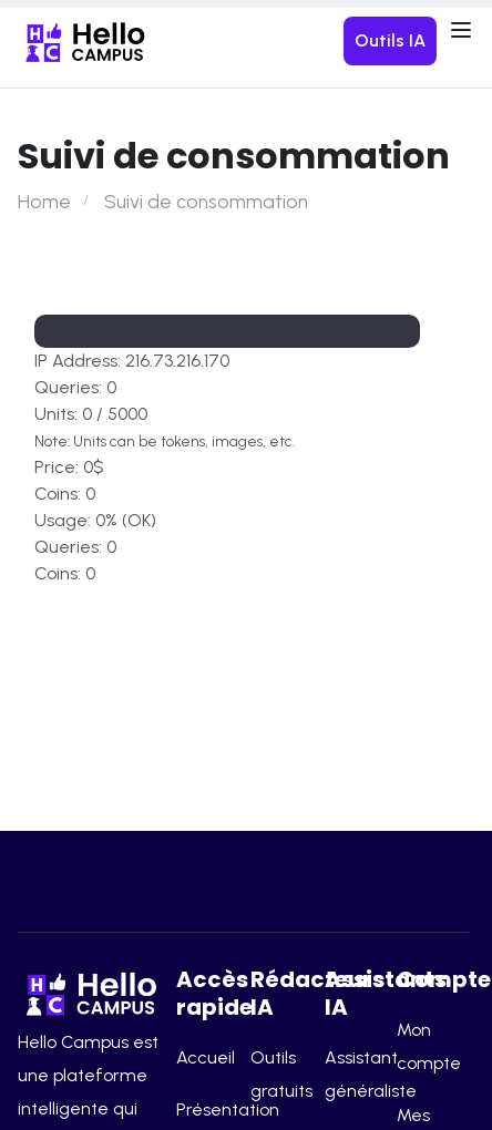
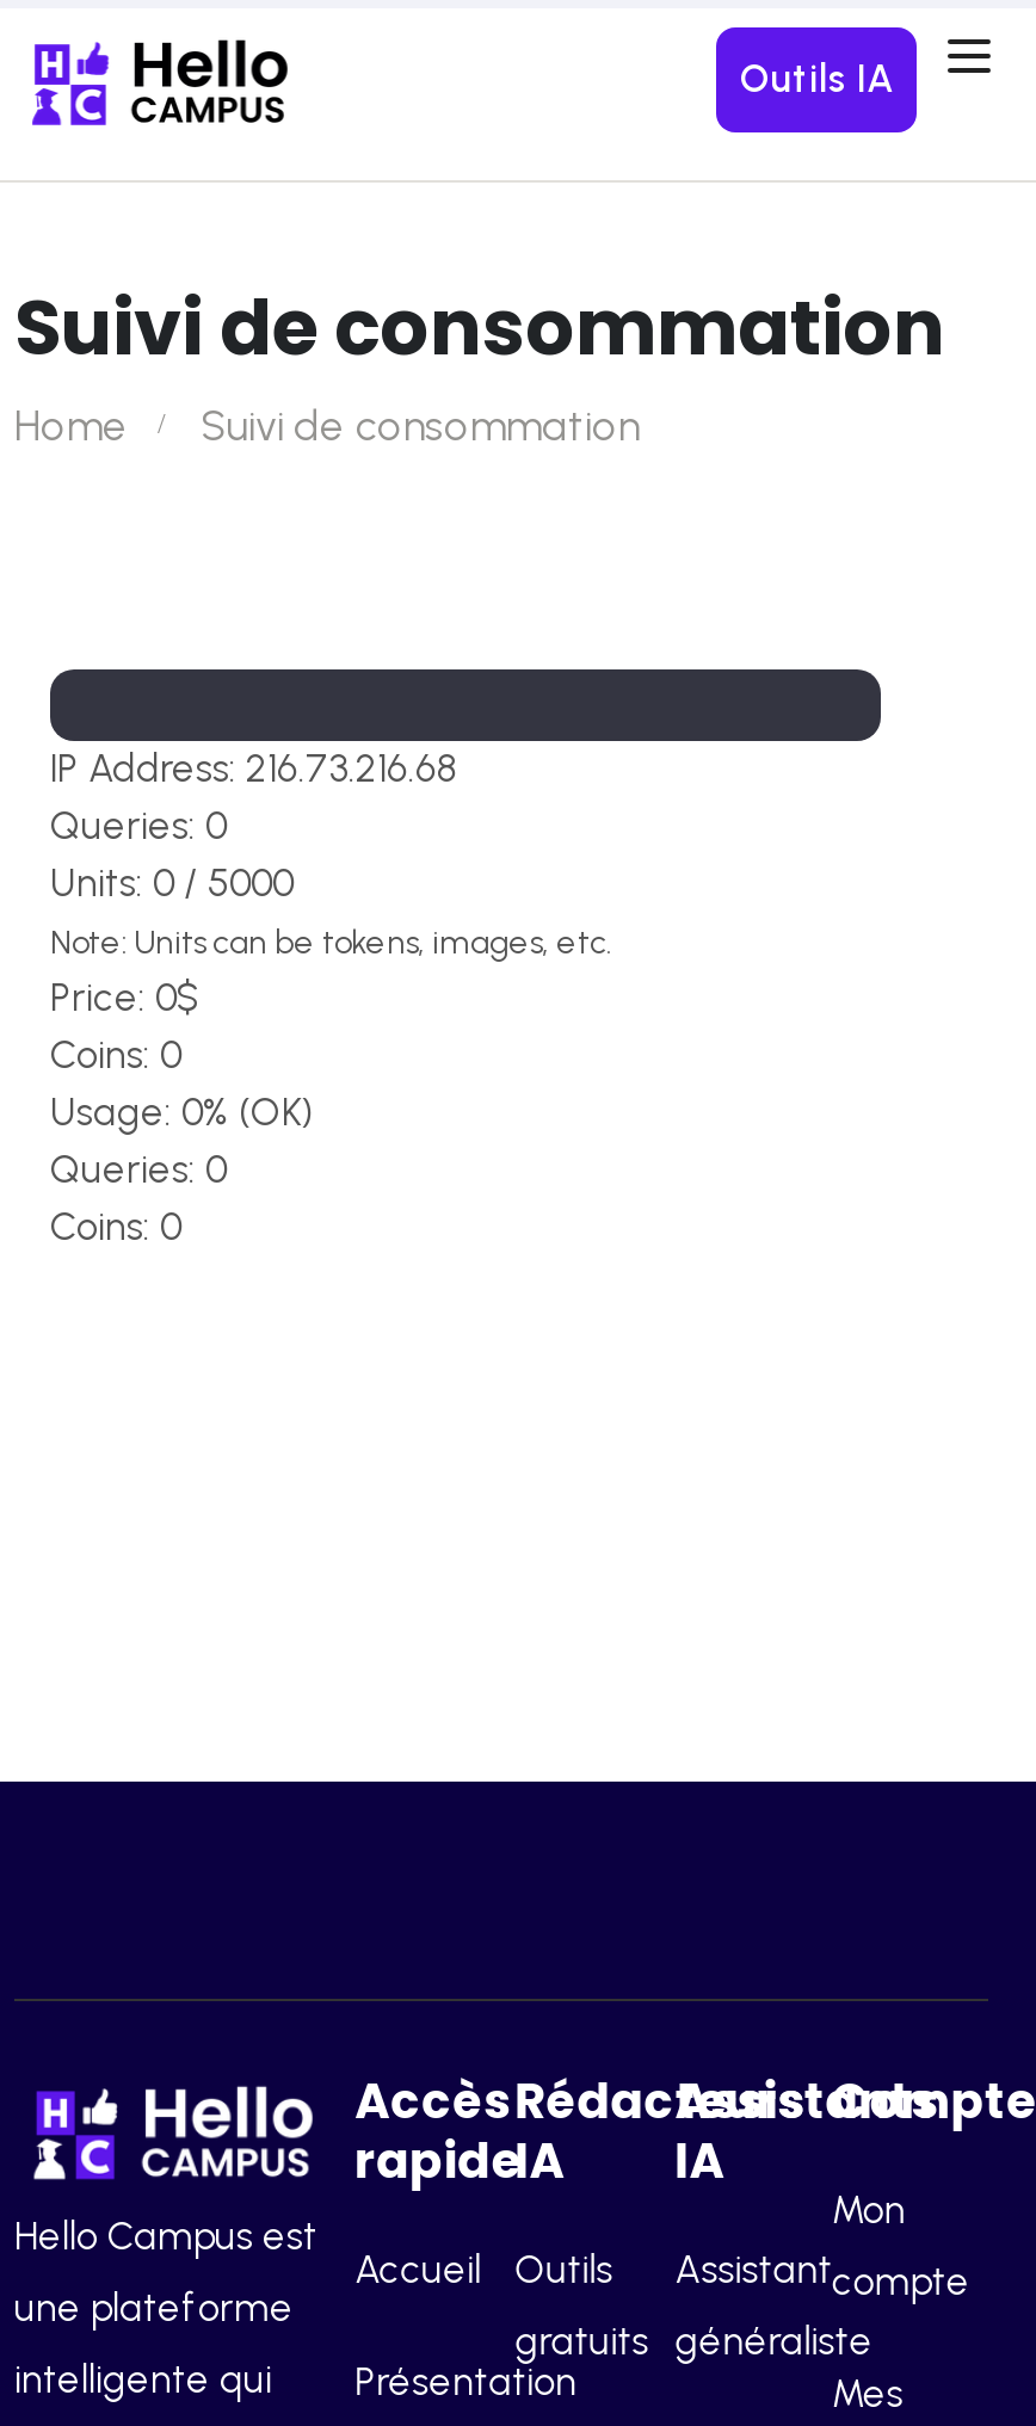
- IP Address: 216.73.216.170
+ IP Address: 216.73.216.68
